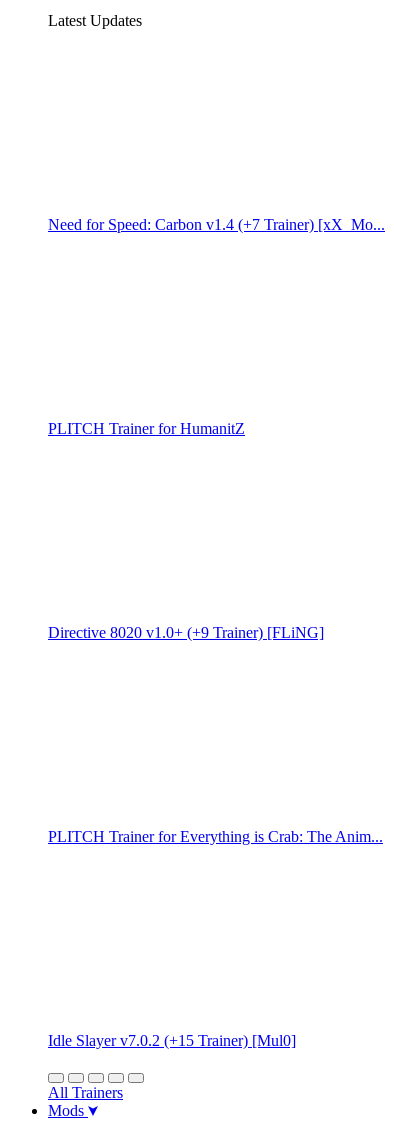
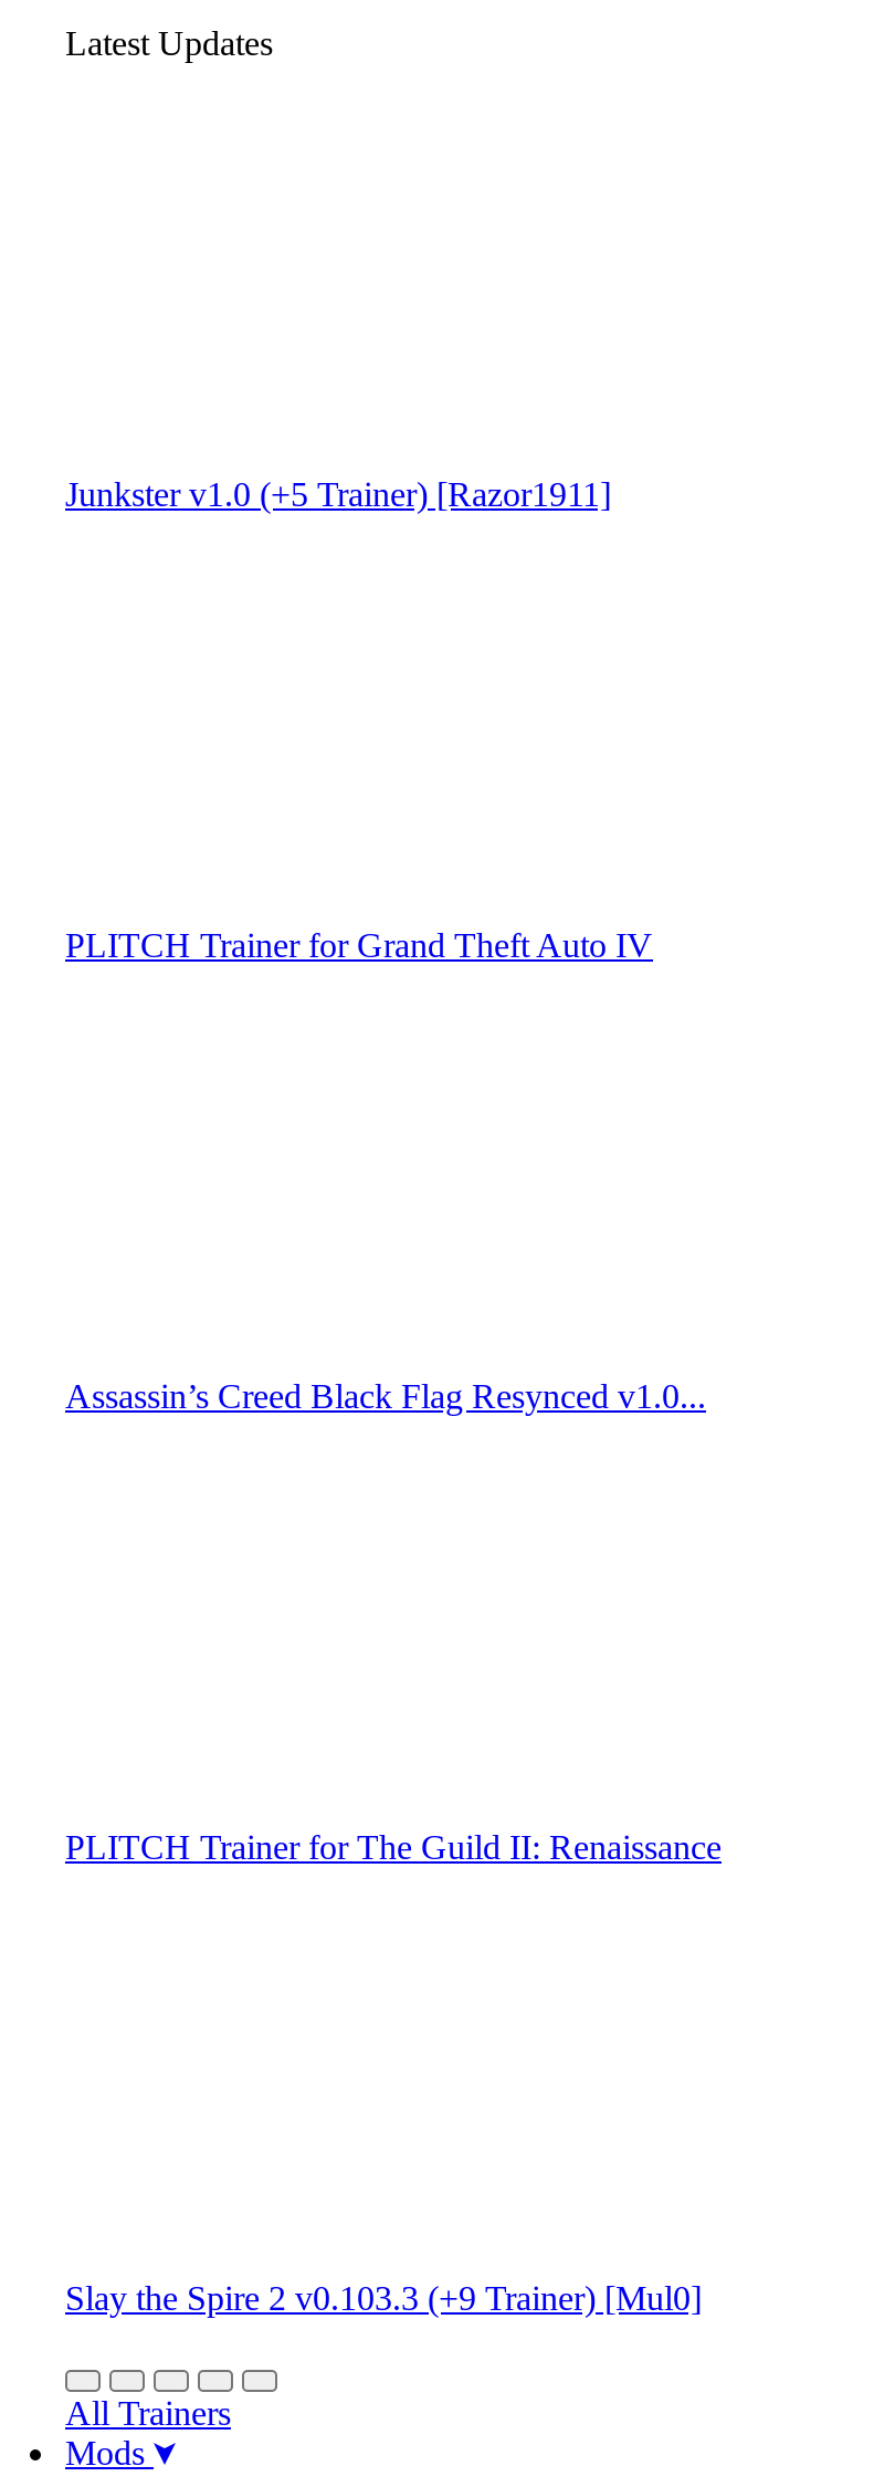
- Need for Speed: Carbon v1.4 (+7 Trainer) [xX_Mo...
+ Junkster v1.0 (+5 Trainer) [Razor1911]

- PLITCH Trainer for HumanitZ
+ PLITCH Trainer for Grand Theft Auto IV

- Directive 8020 v1.0+ (+9 Trainer) [FLiNG]
+ Assassin’s Creed Black Flag Resynced v1.0...

- PLITCH Trainer for Everything is Crab: The Anim...
+ PLITCH Trainer for The Guild II: Renaissance

- Idle Slayer v7.0.2 (+15 Trainer) [Mul0]
+ Slay the Spire 2 v0.103.3 (+9 Trainer) [Mul0]
